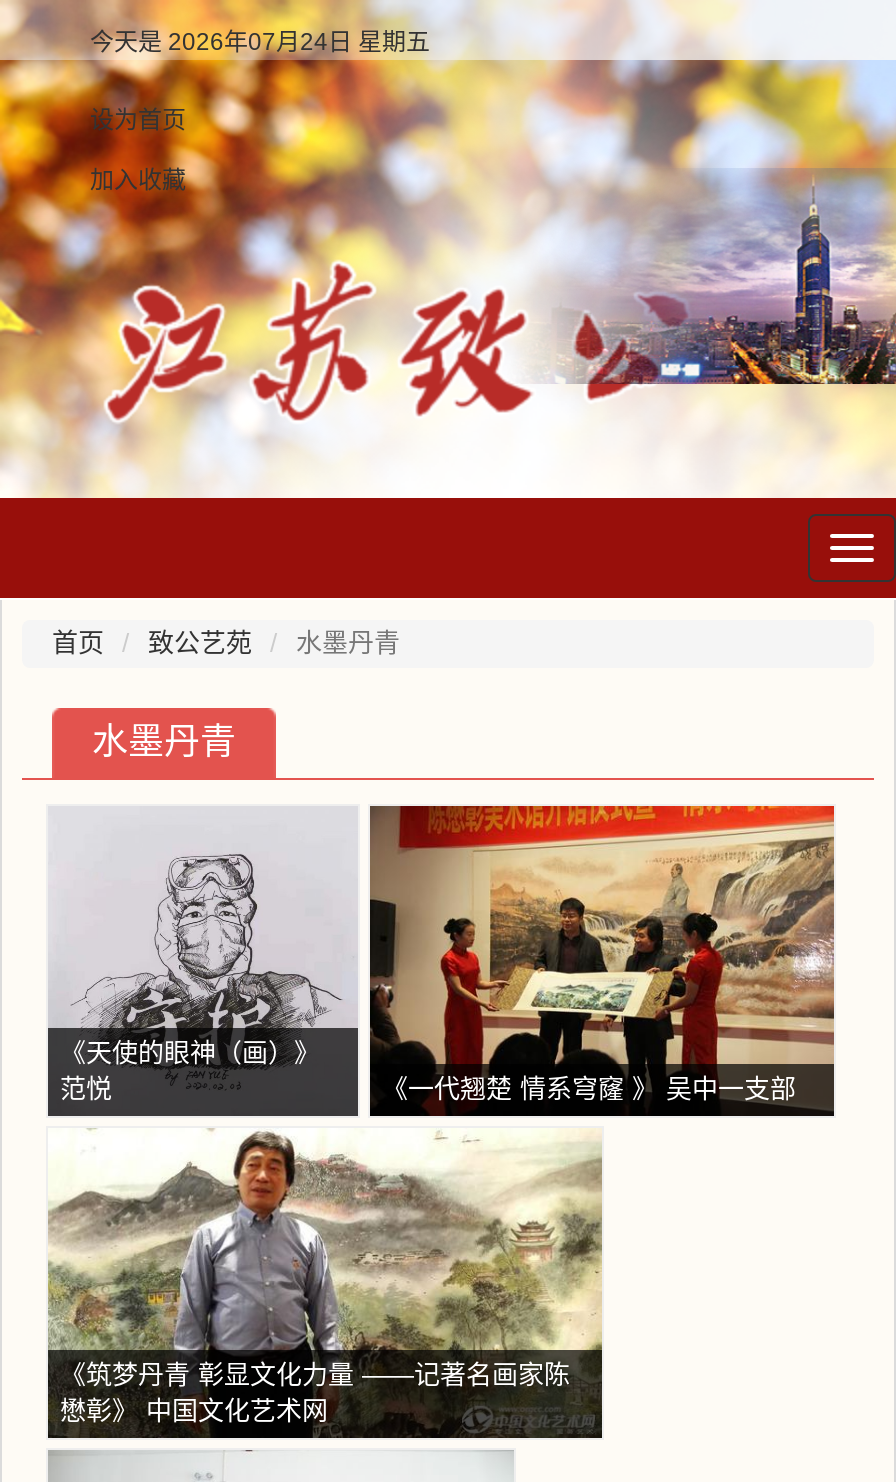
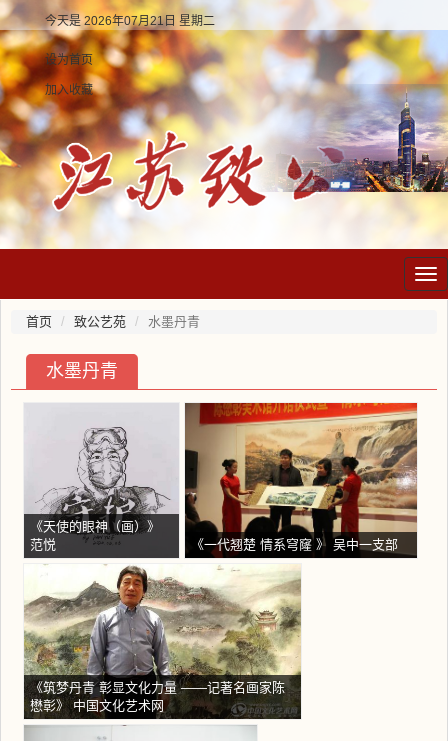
- 今天是 2026年07月24日 星期五
+ 今天是 2026年07月21日 星期二
